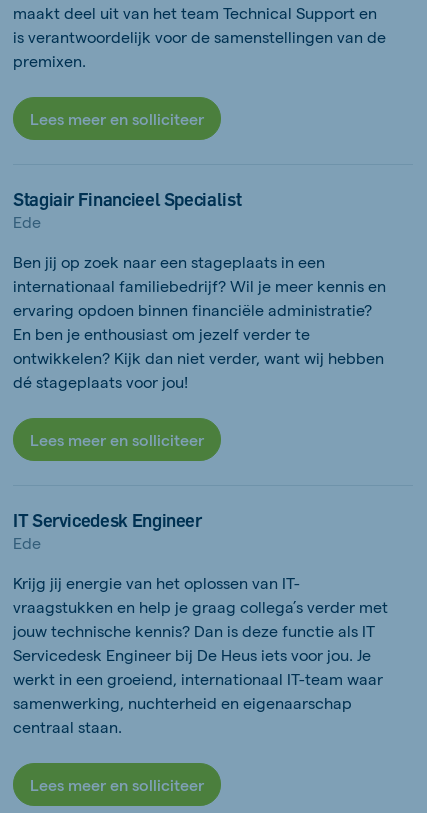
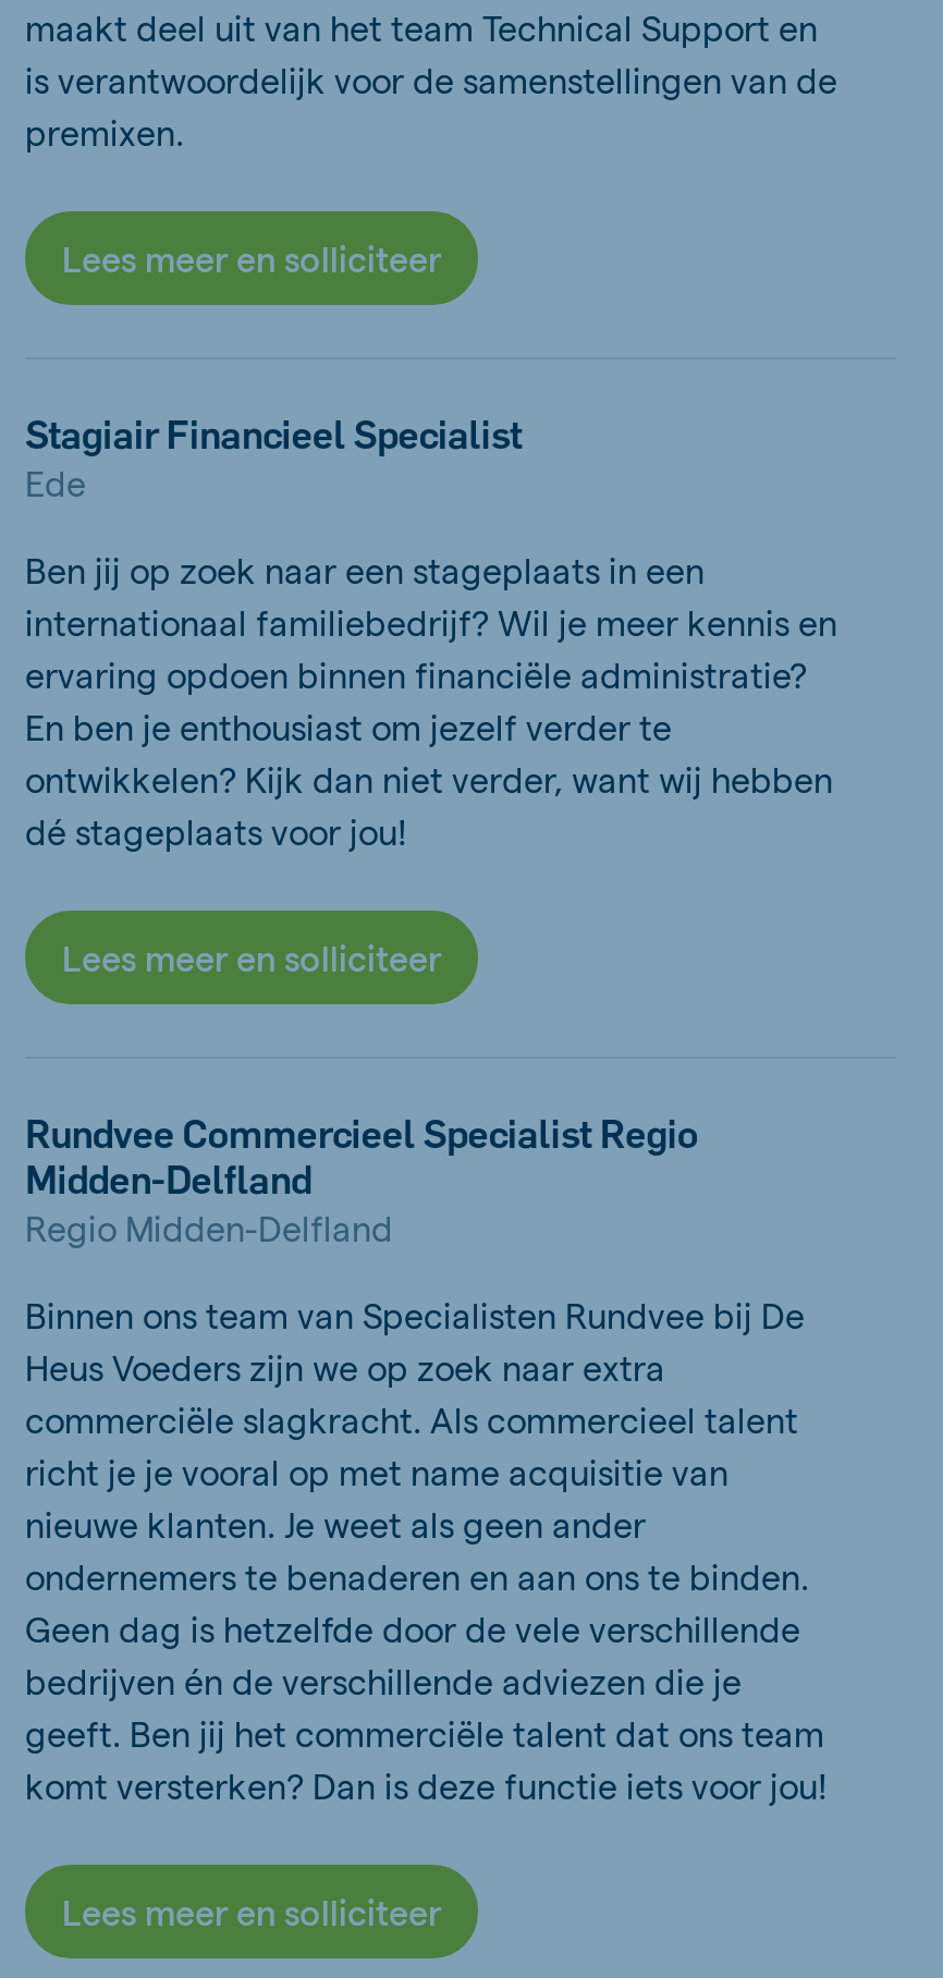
- IT Servicedesk Engineer
- Ede
+ Rundvee Commercieel Specialist Regio
+ Midden-Delfland
+ Regio Midden-Delfland

- Krijg jij energie van het oplossen van IT-
- vraagstukken en help je graag collega’s verder met
- jouw technische kennis? Dan is deze functie als IT
- Servicedesk Engineer bij De Heus iets voor jou. Je
- werkt in een groeiend, internationaal IT-team waar
- samenwerking, nuchterheid en eigenaarschap
- centraal staan.
+ Binnen ons team van Specialisten Rundvee bij De
+ Heus Voeders zijn we op zoek naar extra
+ commerciële slagkracht. Als commercieel talent
+ richt je je vooral op met name acquisitie van
+ nieuwe klanten. Je weet als geen ander
+ ondernemers te benaderen en aan ons te binden.
+ Geen dag is hetzelfde door de vele verschillende
+ bedrijven én de verschillende adviezen die je
+ geeft. Ben jij het commerciële talent dat ons team
+ komt versterken? Dan is deze functie iets voor jou!
